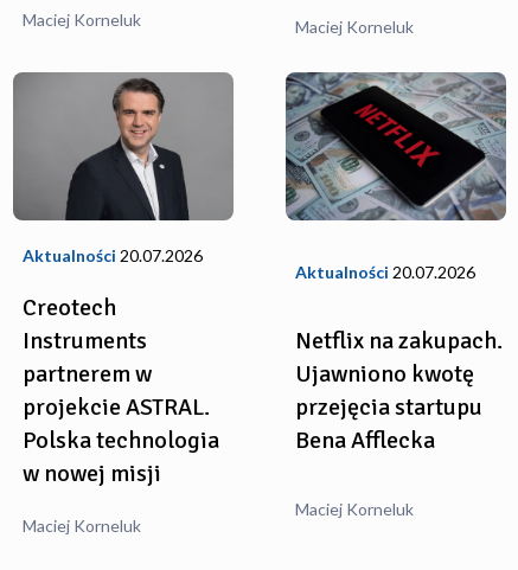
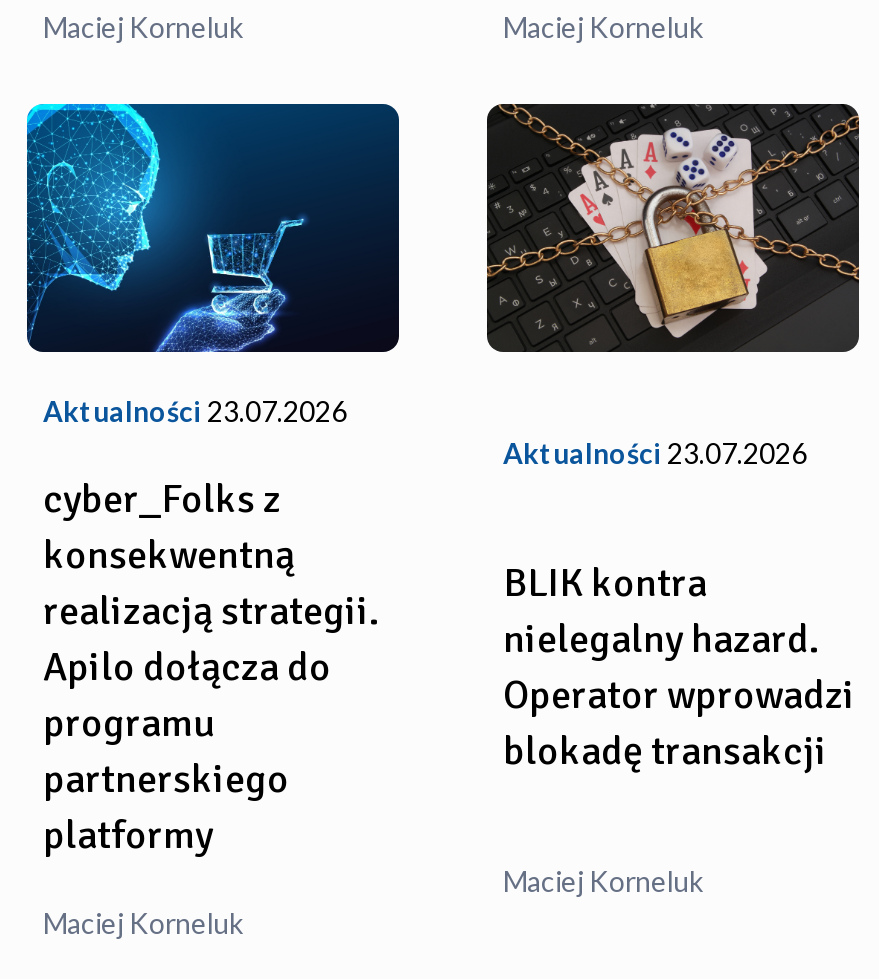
- [image]
- Aktualności 20.07.2026
+ [image]
+ Aktualności 23.07.2026

- [image]
+ [image]

- Aktualności 20.07.2026
+ Aktualności 23.07.2026

- Creotech
- Instruments
- partnerem w
- projekcie ASTRAL.
- Polska technologia
- w nowej misji
+ cyber_Folks z
+ konsekwentną
+ realizacją strategii.
+ Apilo dołącza do
+ programu
+ partnerskiego
+ platformy

- Netflix na zakupach.
- Ujawniono kwotę
- przejęcia startupu
- Bena Afflecka
+ BLIK kontra
+ nielegalny hazard.
+ Operator wprowadzi
+ blokadę transakcji
